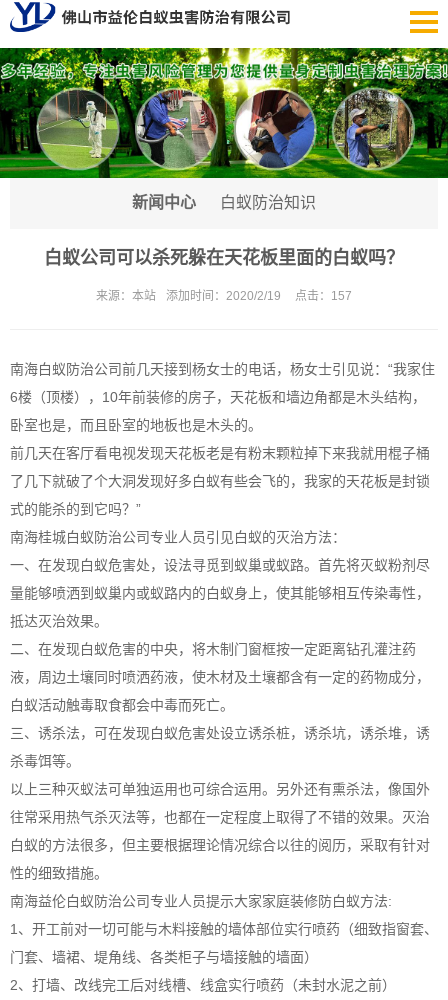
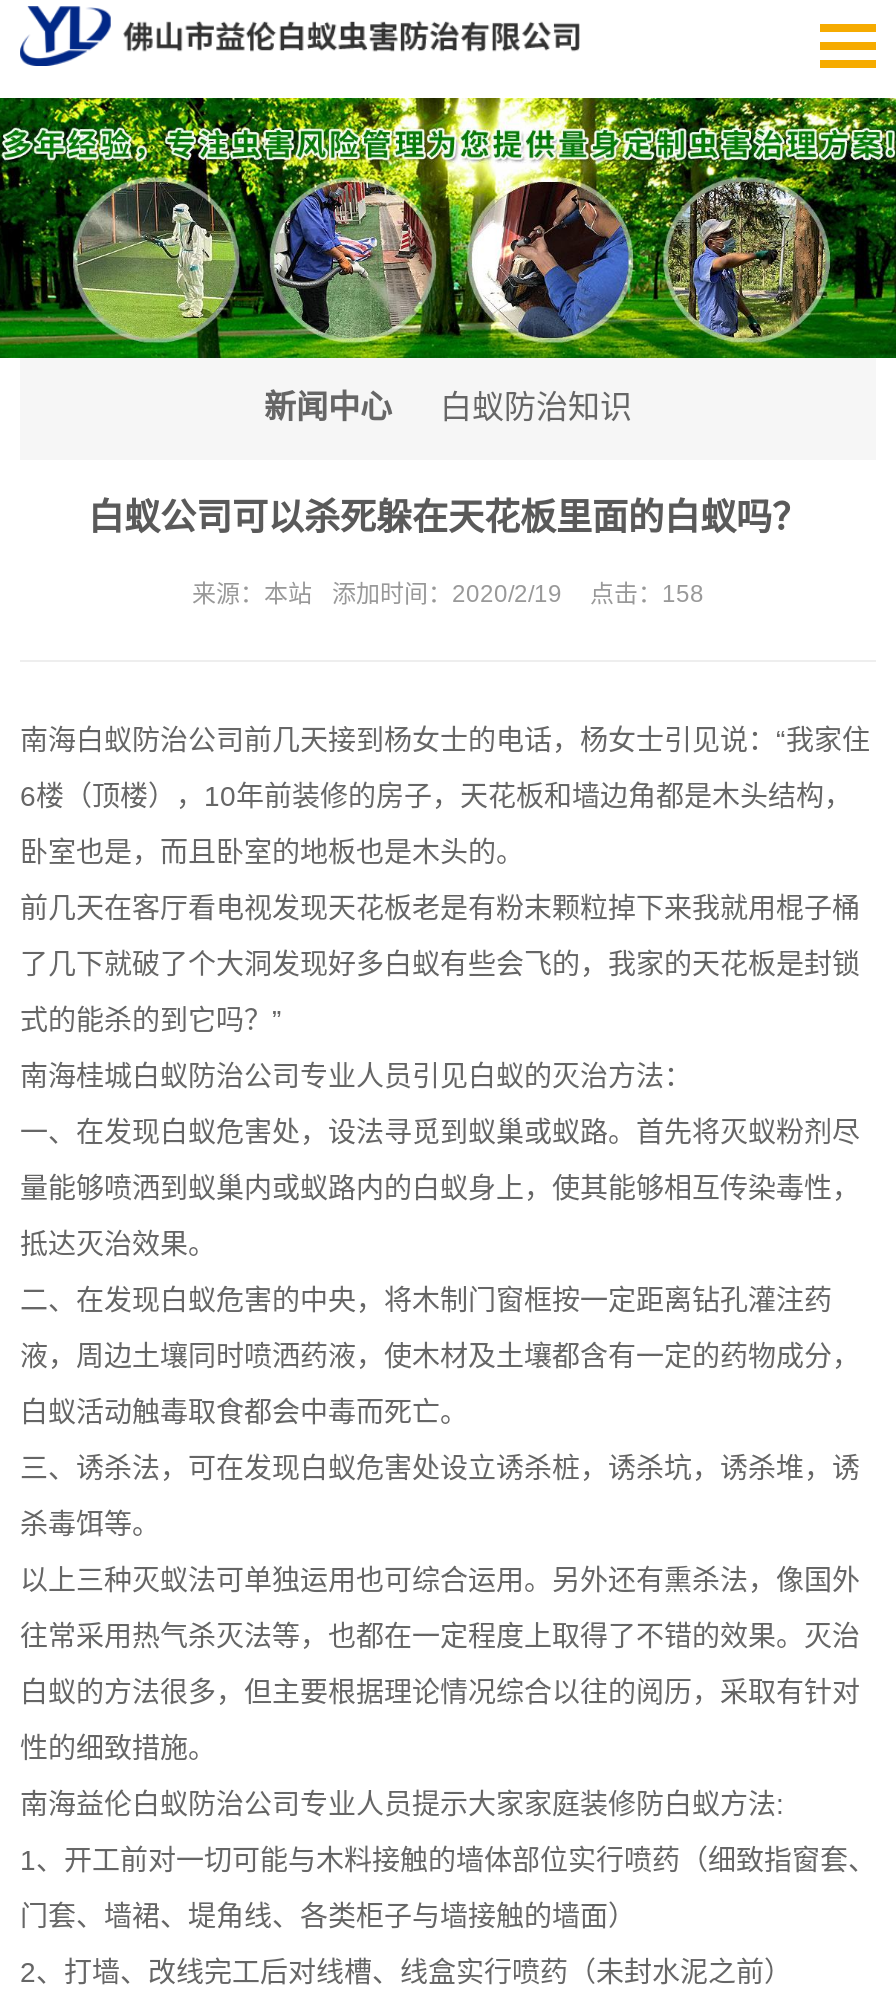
- 来源：本站 添加时间：2020/2/19 点击：157
+ 来源：本站 添加时间：2020/2/19 点击：158
